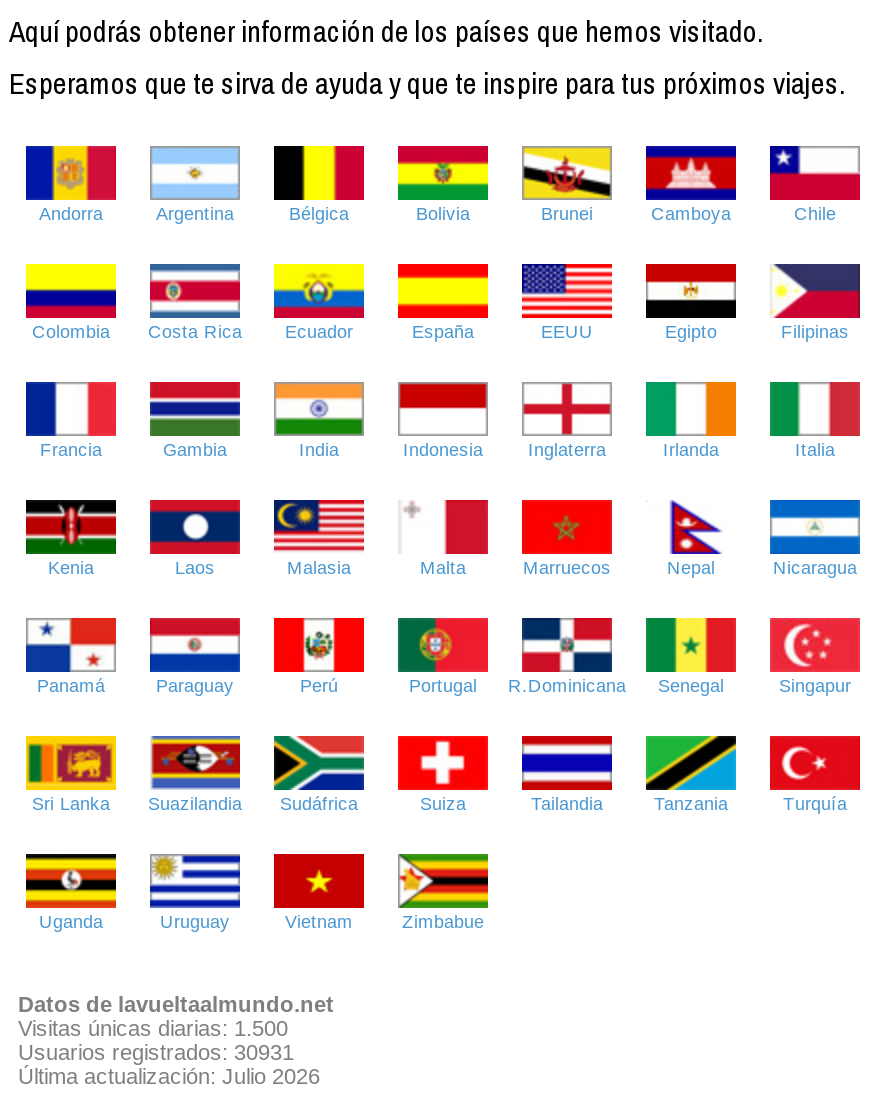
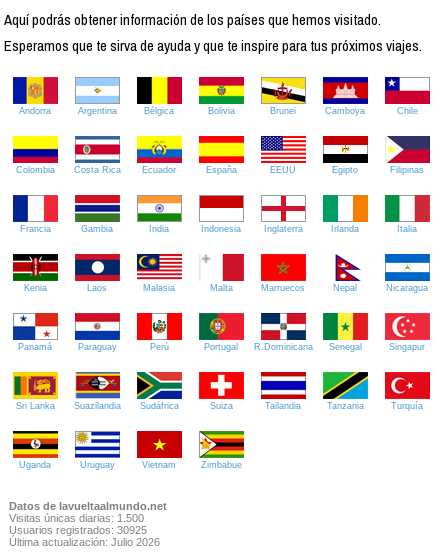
- Usuarios registrados: 30931
+ Usuarios registrados: 30925
